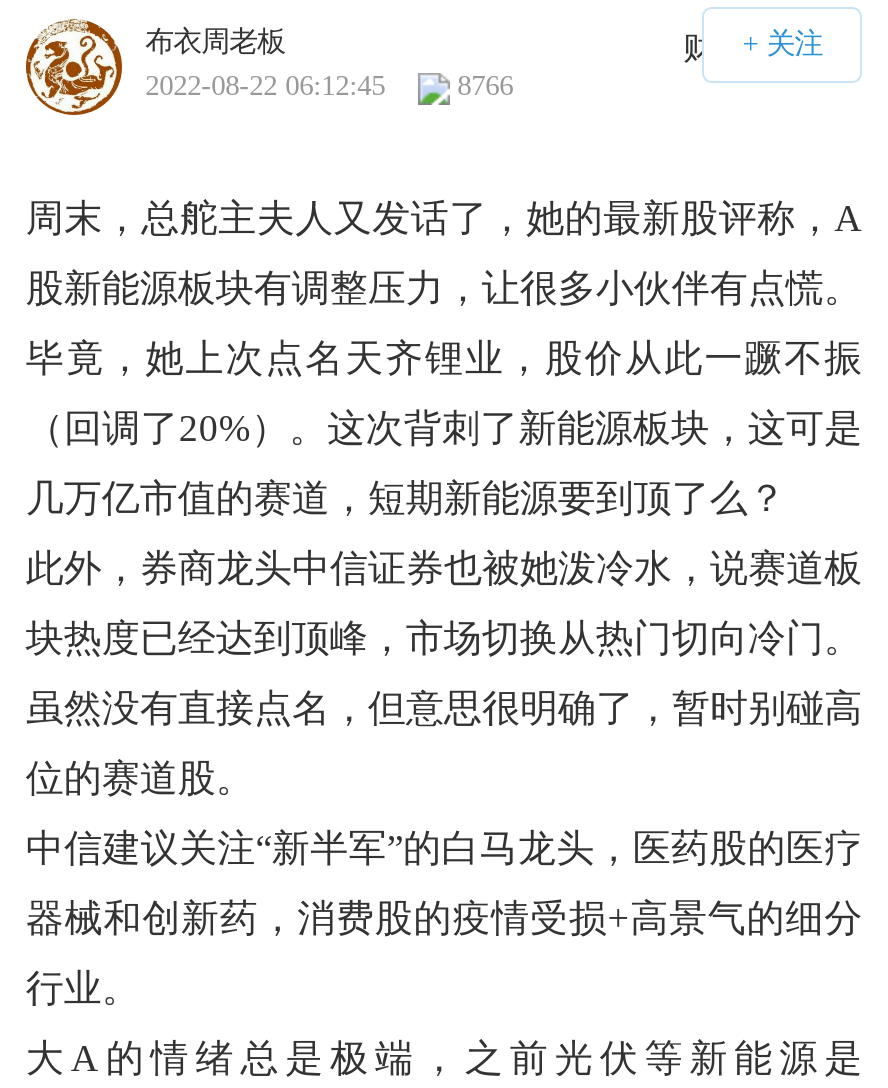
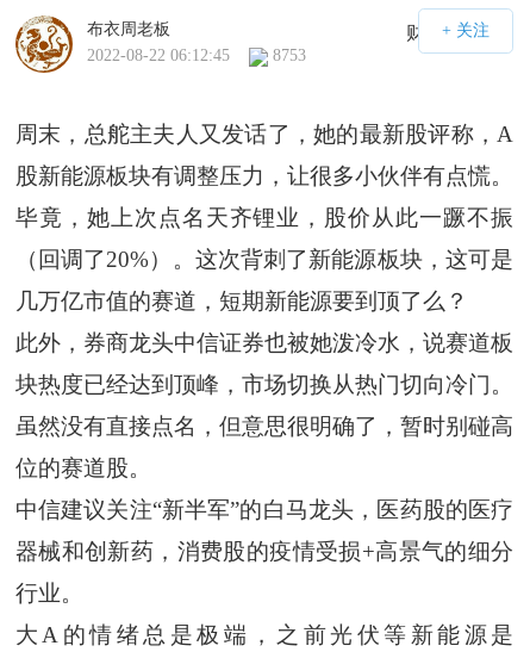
- 2022-08-22 06:12:45 8766
+ 2022-08-22 06:12:45 8753
